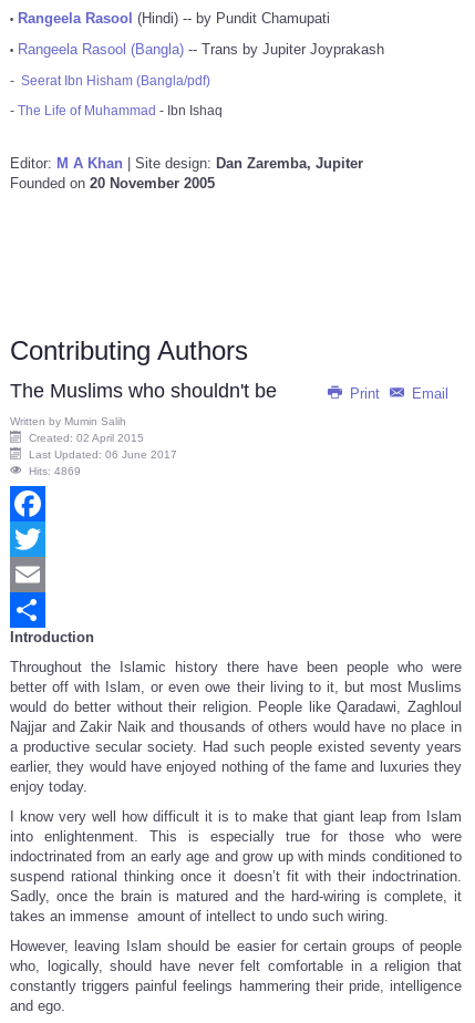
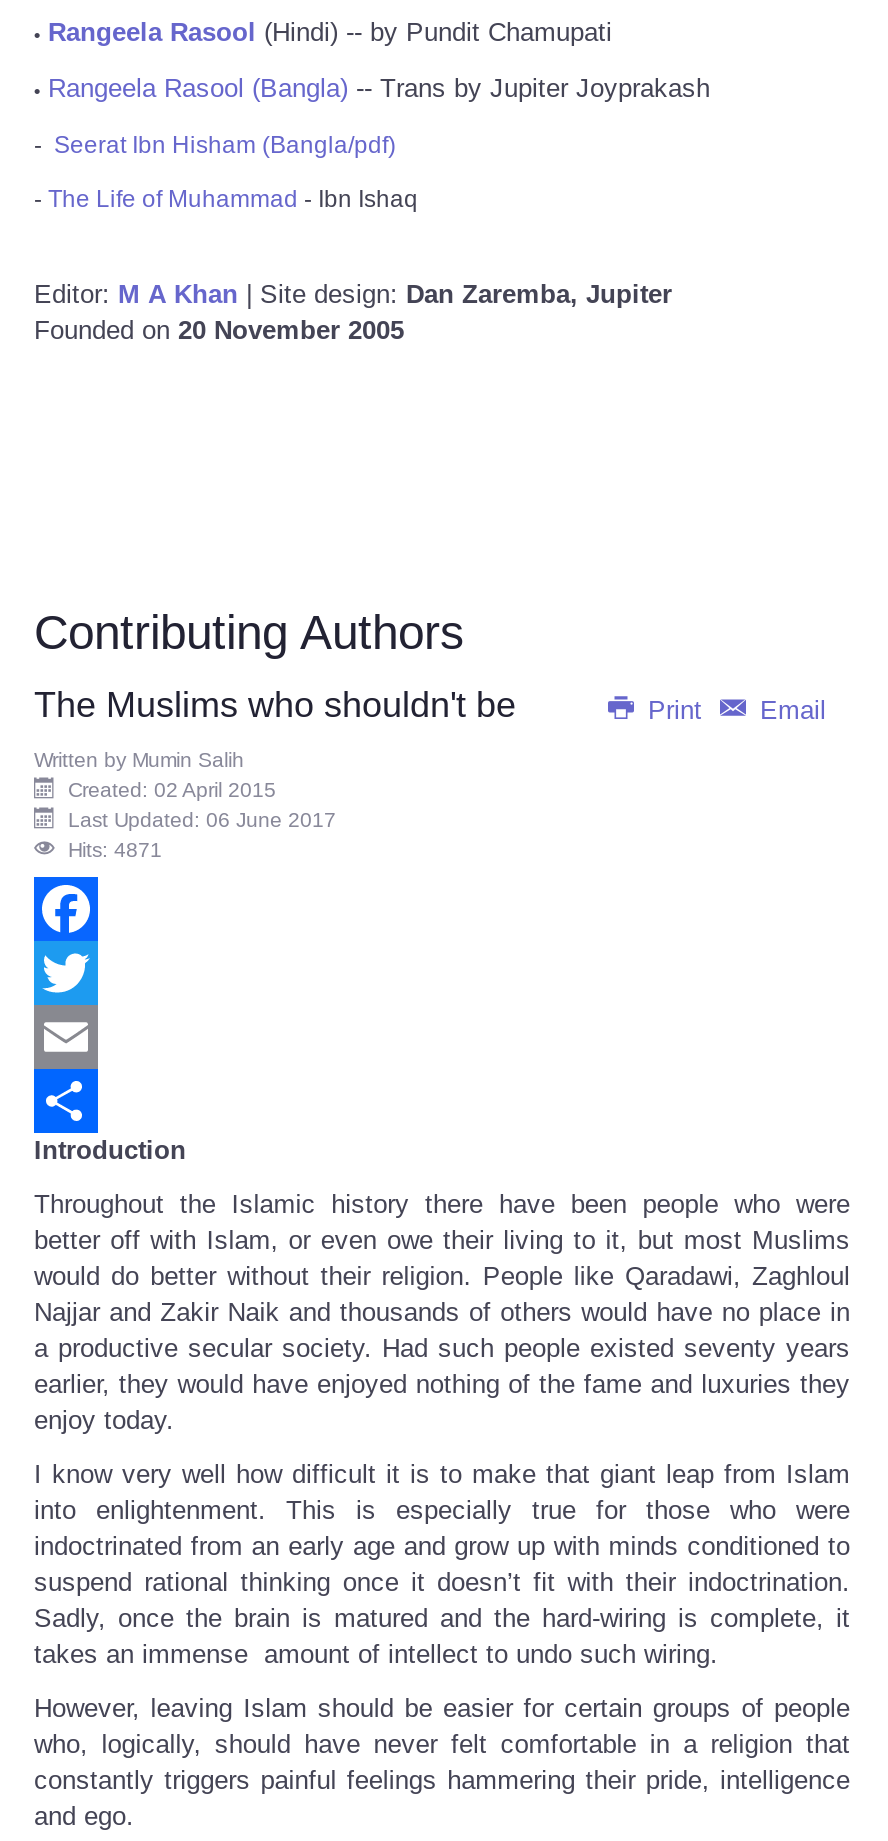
- Hits: 4869
+ Hits: 4871
